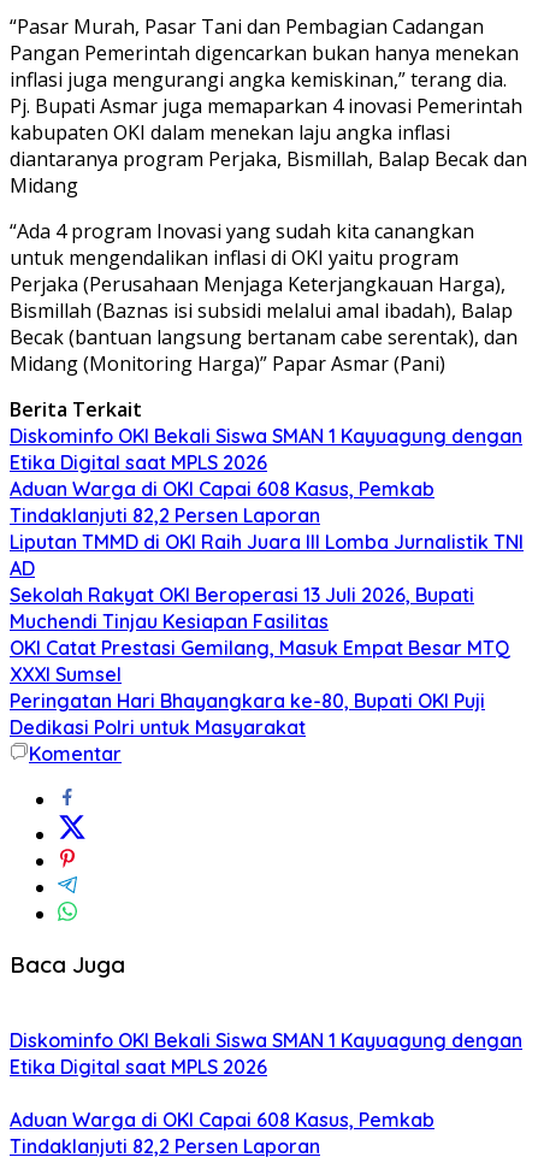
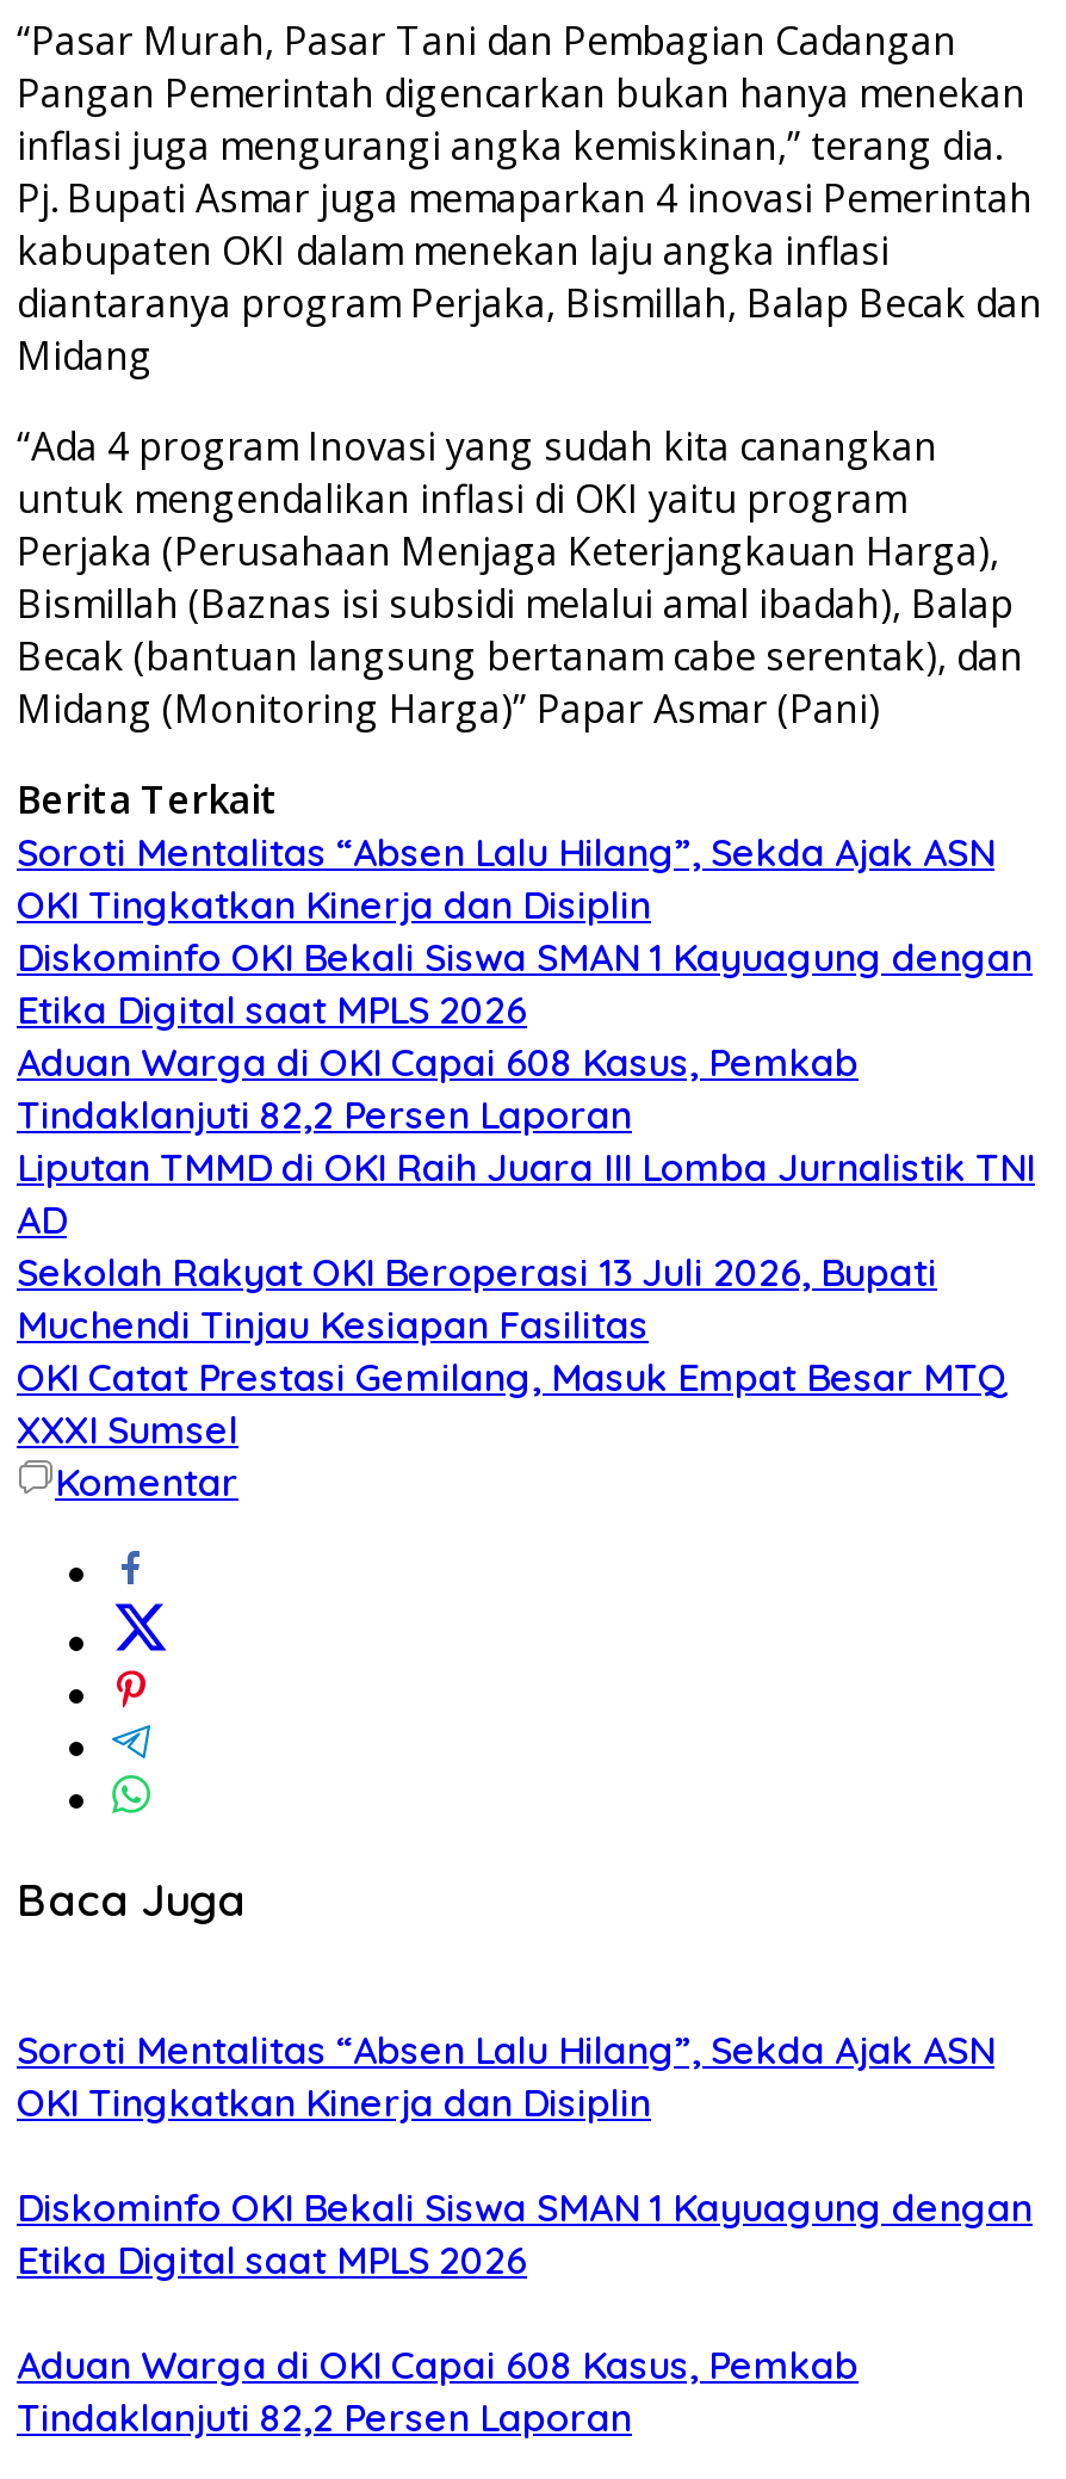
+ Soroti Mentalitas “Absen Lalu Hilang”, Sekda Ajak ASN
+ OKI Tingkatkan Kinerja dan Disiplin

- Peringatan Hari Bhayangkara ke-80, Bupati OKI Puji
- Dedikasi Polri untuk Masyarakat

+ Soroti Mentalitas “Absen Lalu Hilang”, Sekda Ajak ASN
+ OKI Tingkatkan Kinerja dan Disiplin
